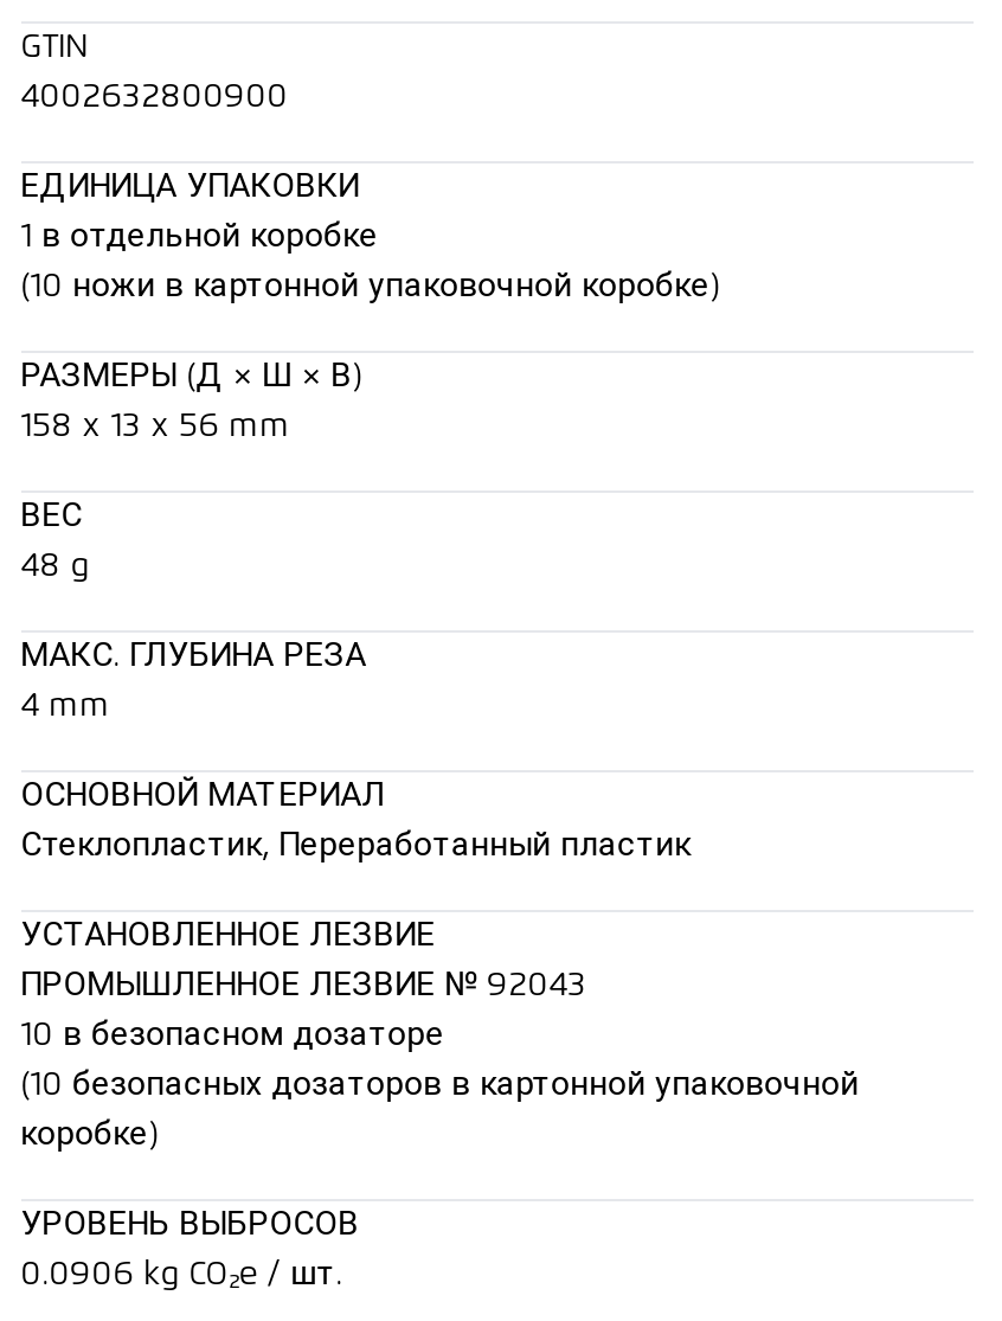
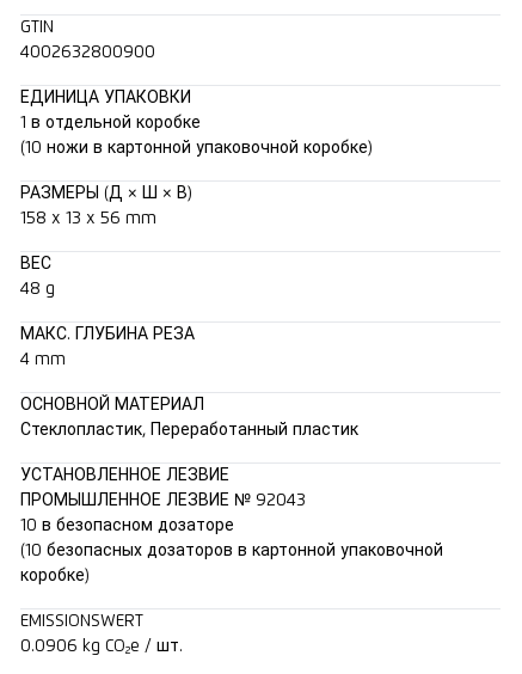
- УРОВЕНЬ ВЫБРОСОВ
+ EMISSIONSWERT
